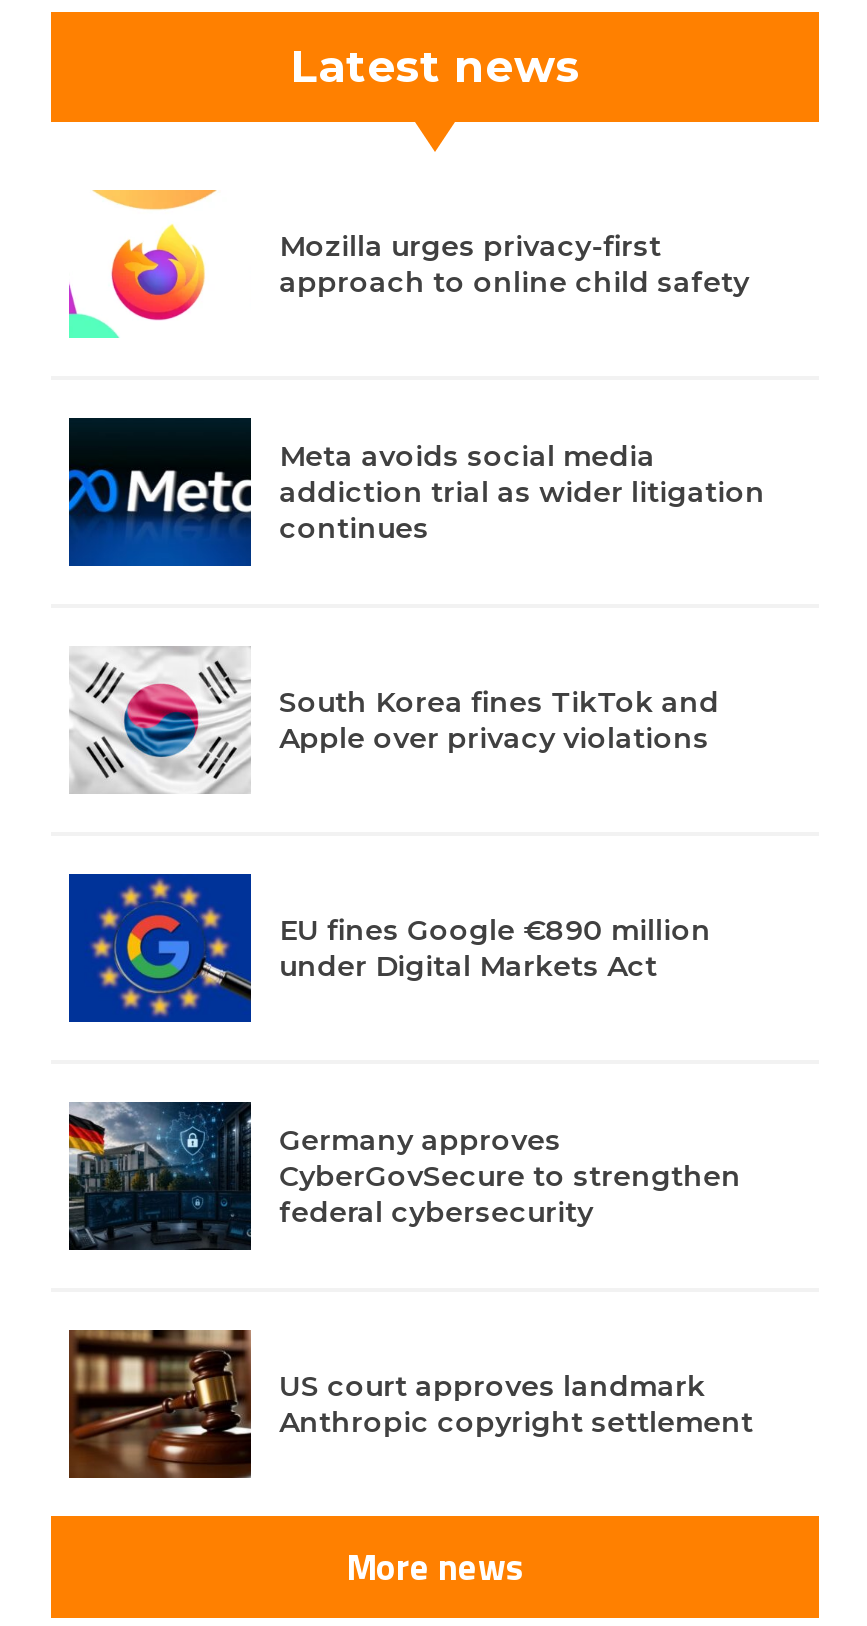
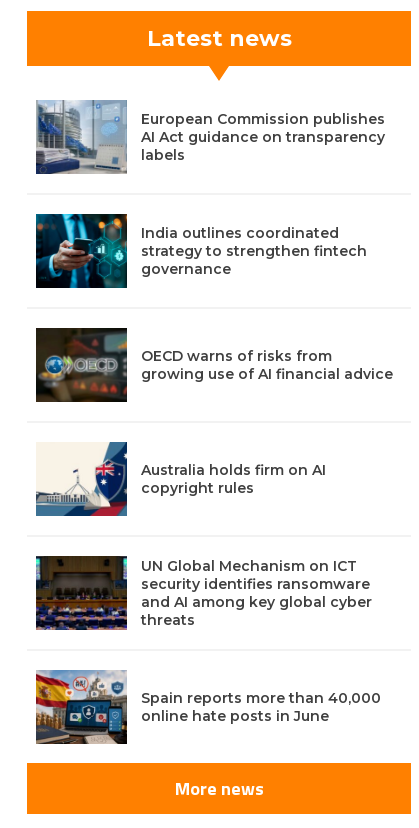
- [image]
- Mozilla urges privacy-first
- approach to online child safety
+ [image]
+ European Commission publishes
+ AI Act guidance on transparency
+ labels

- [image]
- Meta avoids social media
- addiction trial as wider litigation
- continues
+ [image]
+ India outlines coordinated
+ strategy to strengthen fintech
+ governance

- [image]
- South Korea fines TikTok and
- Apple over privacy violations
+ [image]
+ OECD warns of risks from
+ growing use of AI financial advice

- [image]
- EU fines Google €890 million
- under Digital Markets Act
+ [image]
+ Australia holds firm on AI
+ copyright rules

- [image]
- Germany approves
- CyberGovSecure to strengthen
- federal cybersecurity
+ [image]
+ UN Global Mechanism on ICT
+ security identifies ransomware
+ and AI among key global cyber
+ threats

- [image]
- US court approves landmark
- Anthropic copyright settlement
+ [image]
+ Spain reports more than 40,000
+ online hate posts in June
